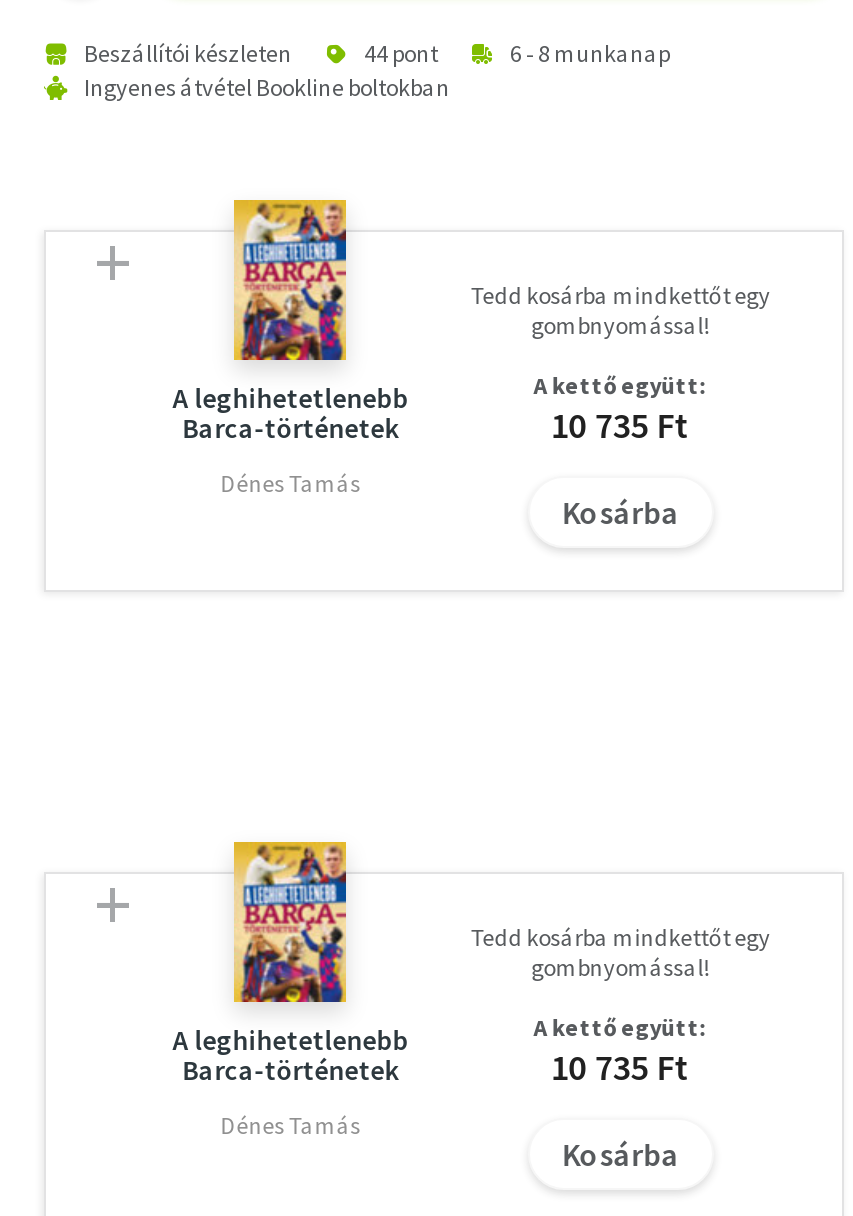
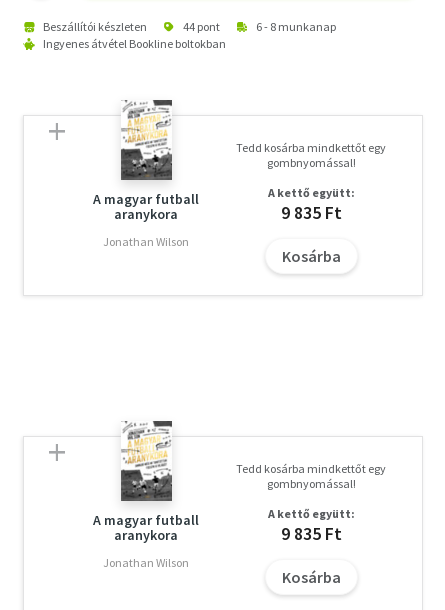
- [image]
- A leghihetetlenebb
- Barca-történetek
+ [image]
+ A magyar futball
+ aranykora

- 10 735 Ft
+ 9 835 Ft

- Dénes Tamás
+ Jonathan Wilson

- [image]
- A leghihetetlenebb
- Barca-történetek
+ [image]
+ A magyar futball
+ aranykora

- 10 735 Ft
+ 9 835 Ft

- Dénes Tamás
+ Jonathan Wilson
